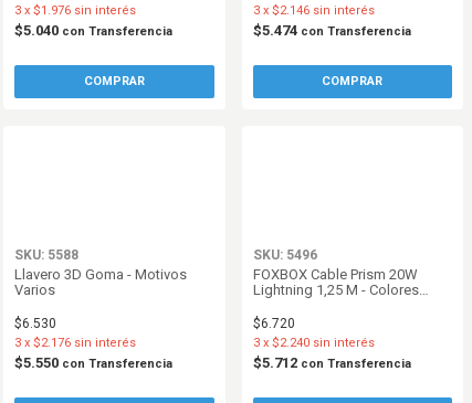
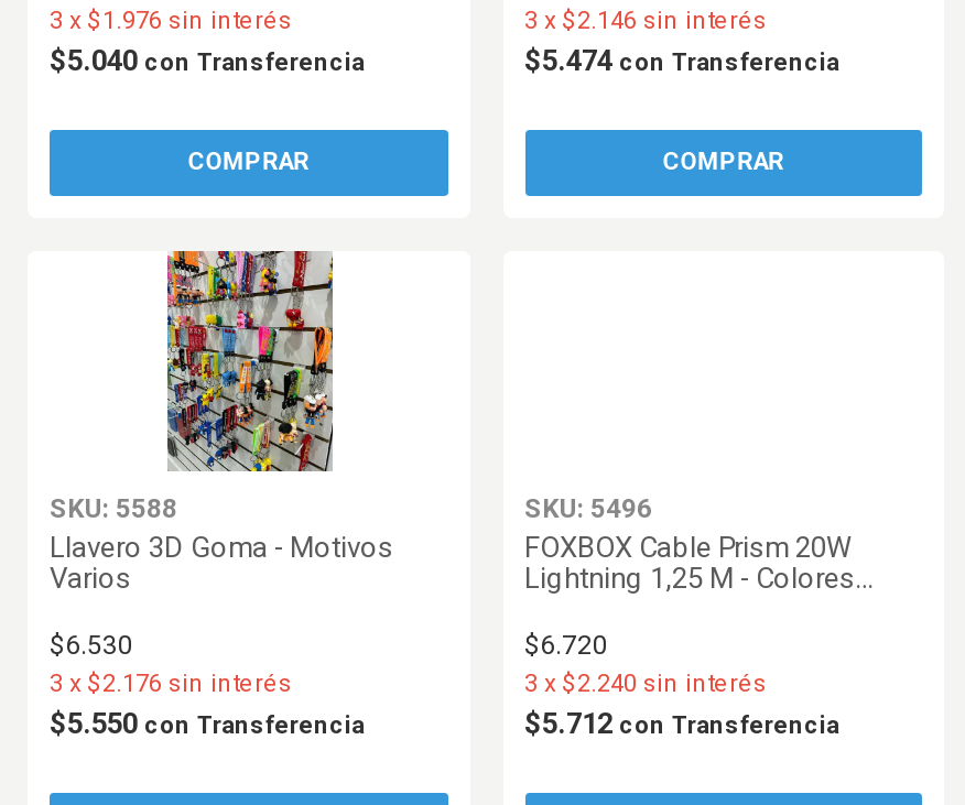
+ [image]
